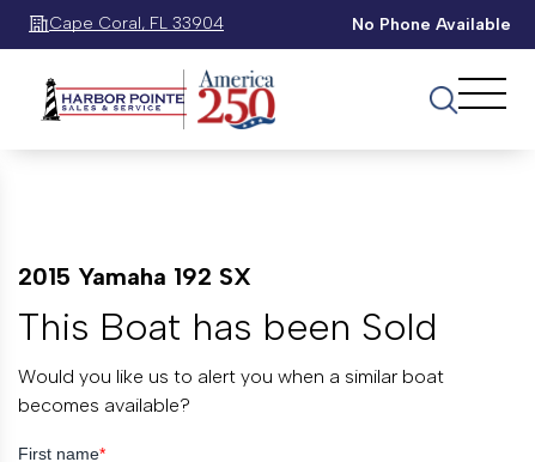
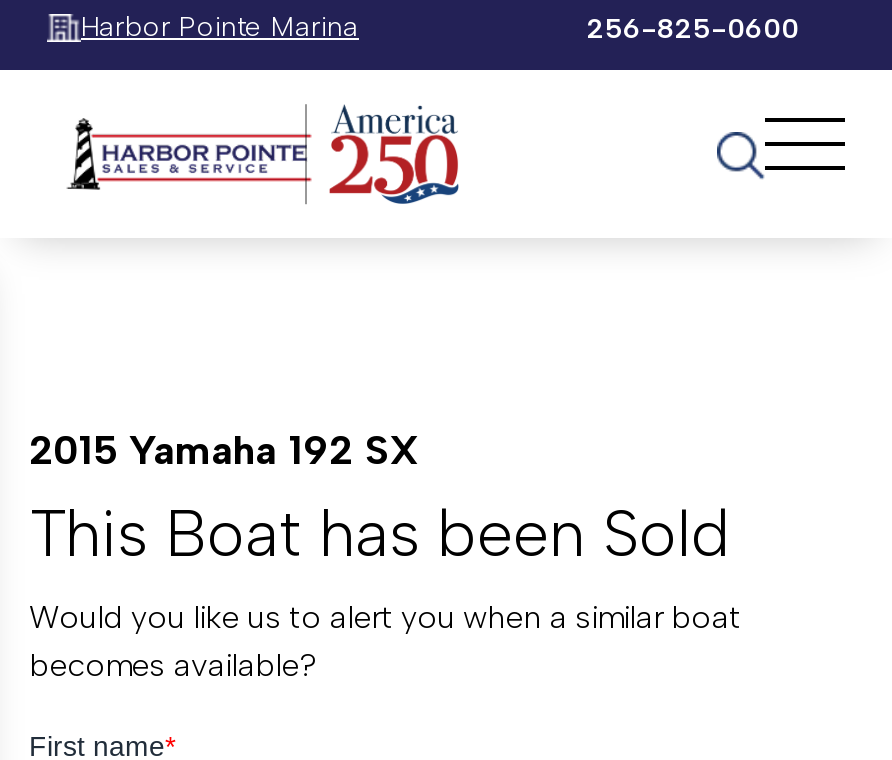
- Cape Coral, FL 33904
- No Phone Available
+ Harbor Pointe Marina
+ 256-825-0600
